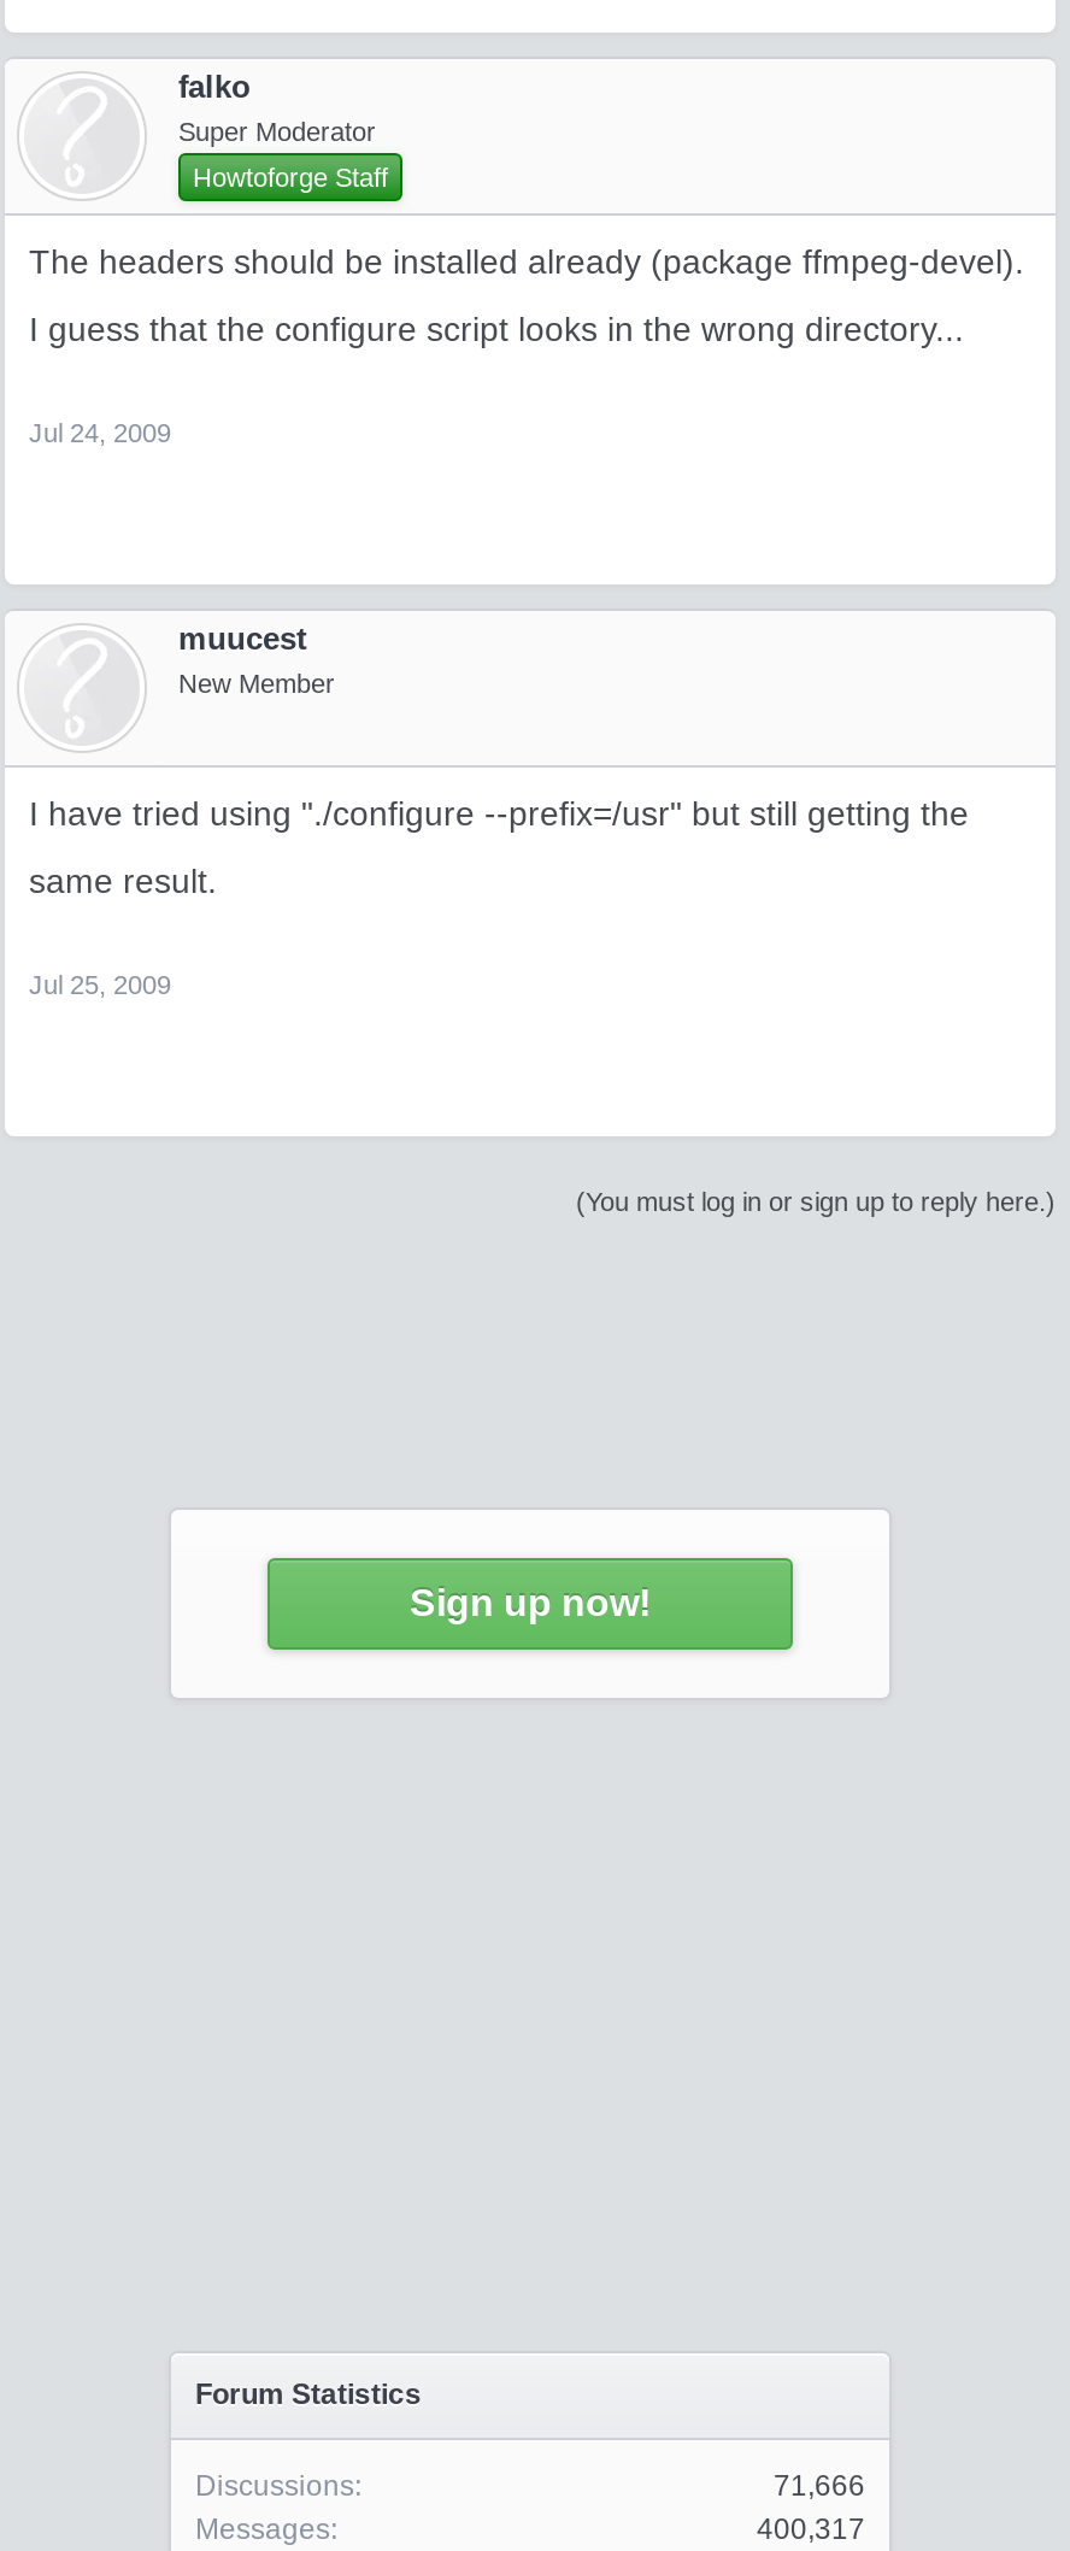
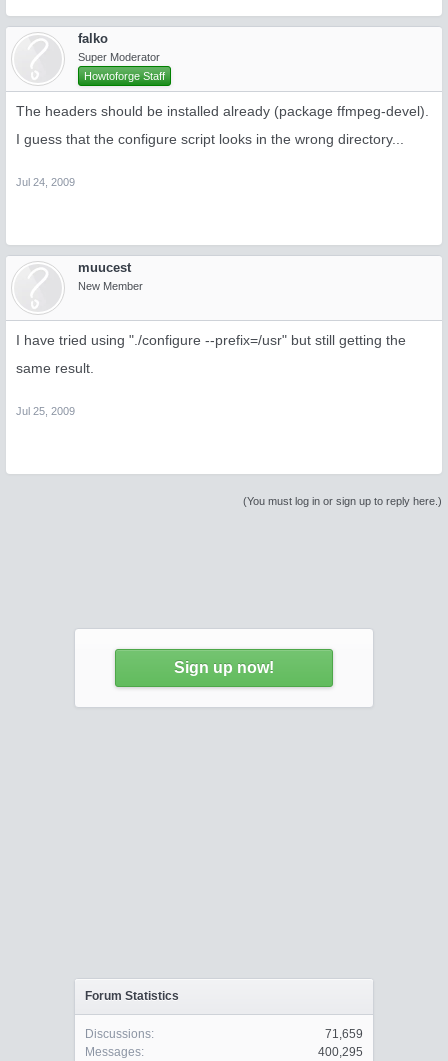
- 71,666
+ 71,659

- 400,317
+ 400,295
